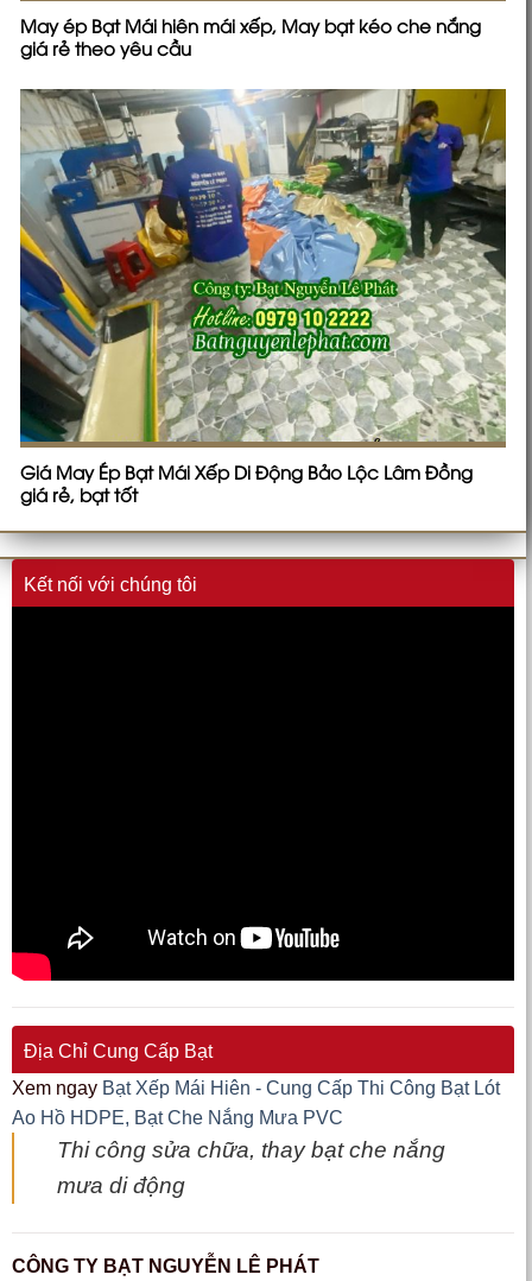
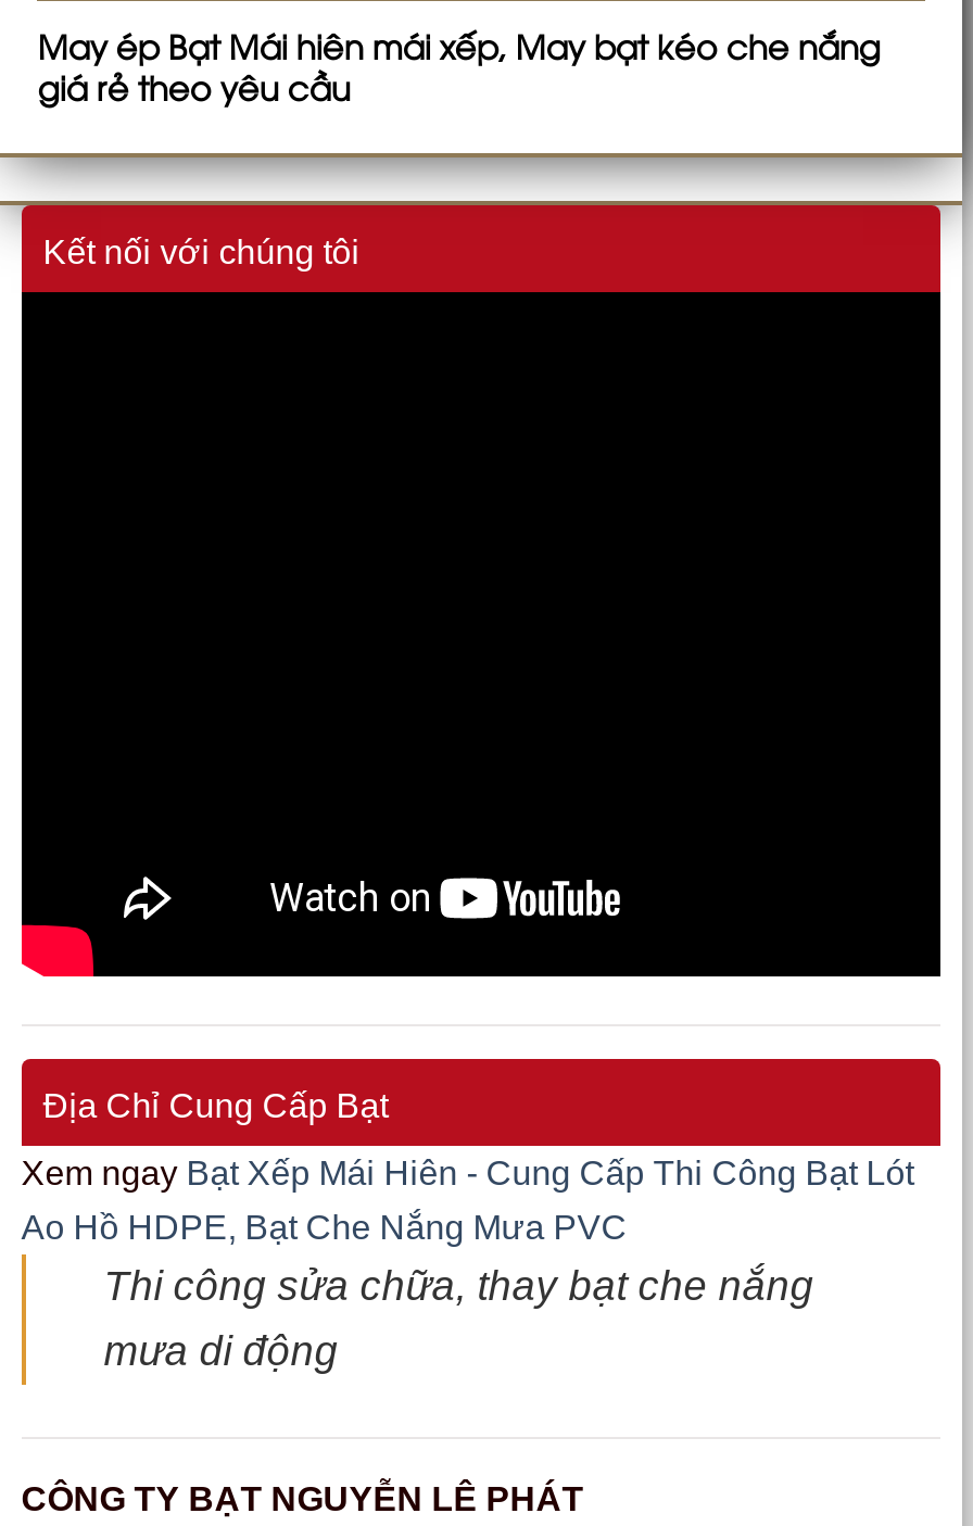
- [image]
- Giá May Ép Bạt Mái Xếp Di Động Bảo Lộc Lâm Đồng
- giá rẻ, bạt tốt
